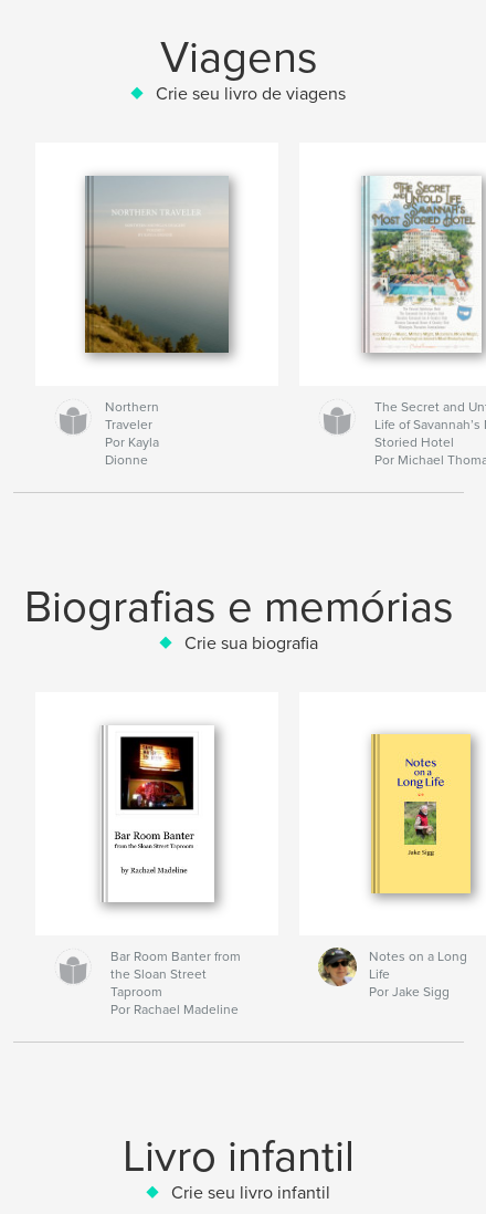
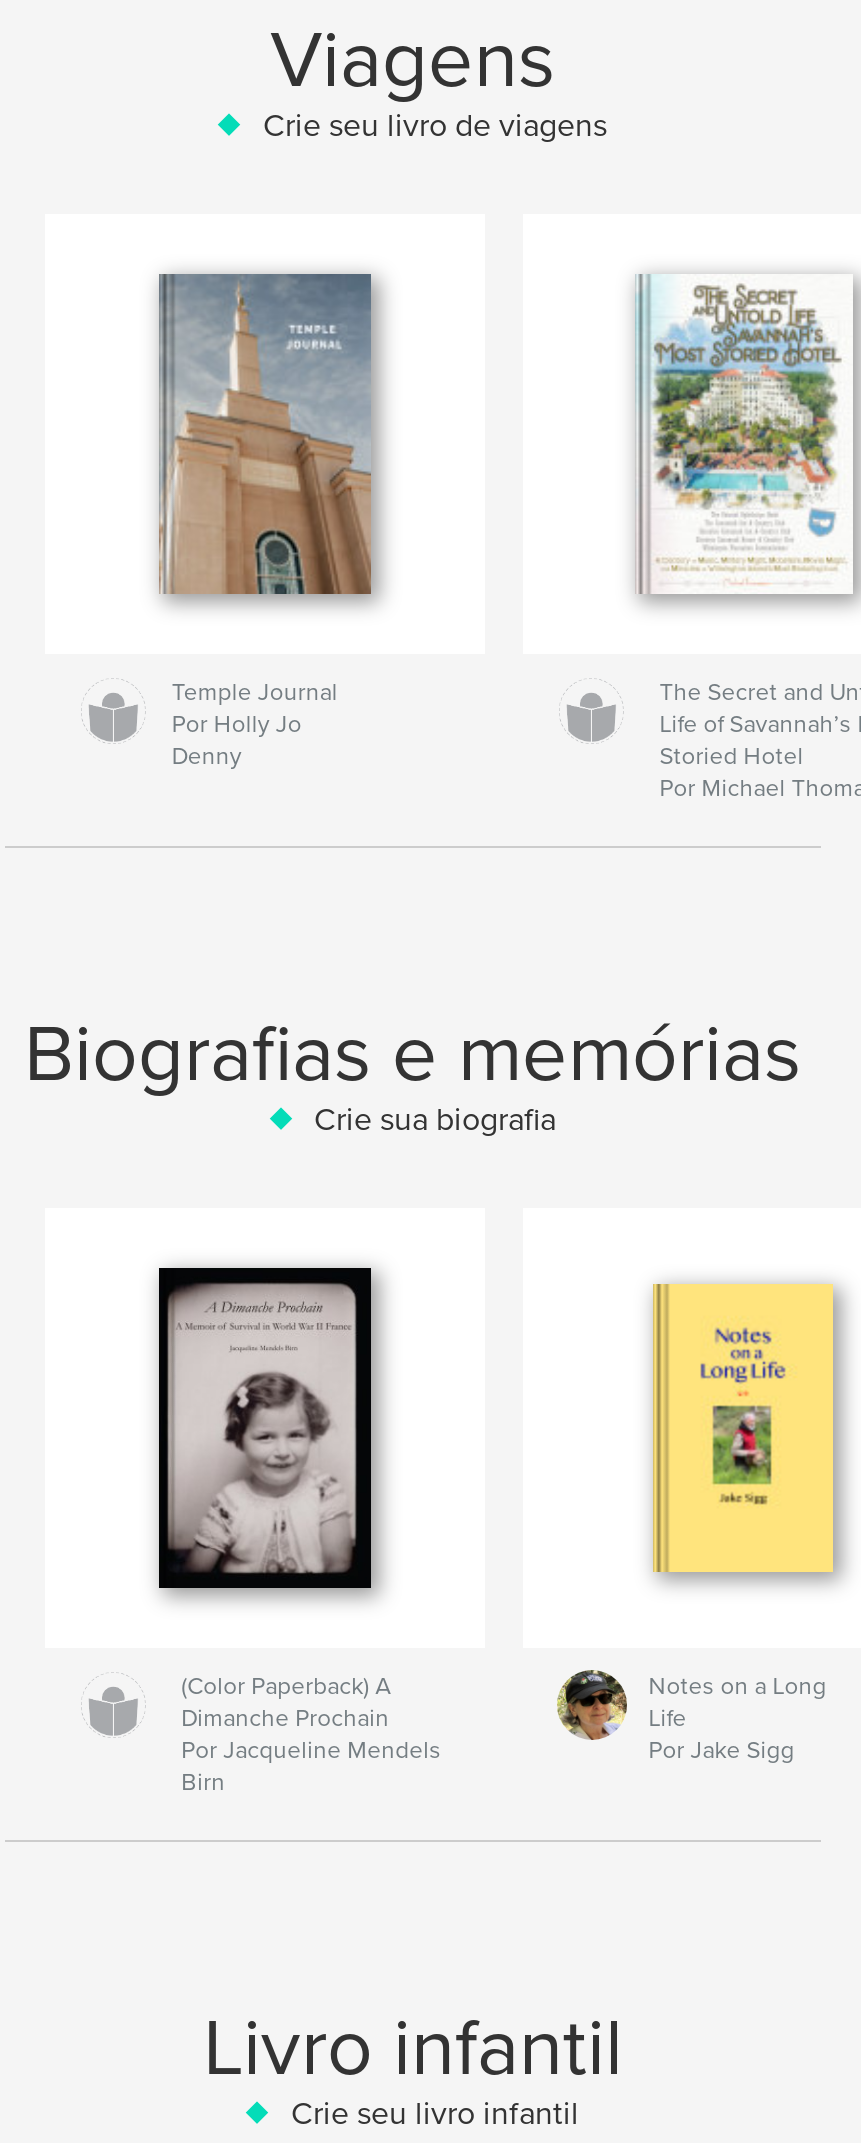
- [image]
- Northern
- Traveler
- Por Kayla
- Dionne
+ [image]
+ Temple Journal
+ Por Holly Jo
+ Denny

- [image]
+ [image]

- Bar Room Banter from
- the Sloan Street
- Taproom
- Por Rachael Madeline
+ (Color Paperback) A
+ Dimanche Prochain
+ Por Jacqueline Mendels
+ Birn
